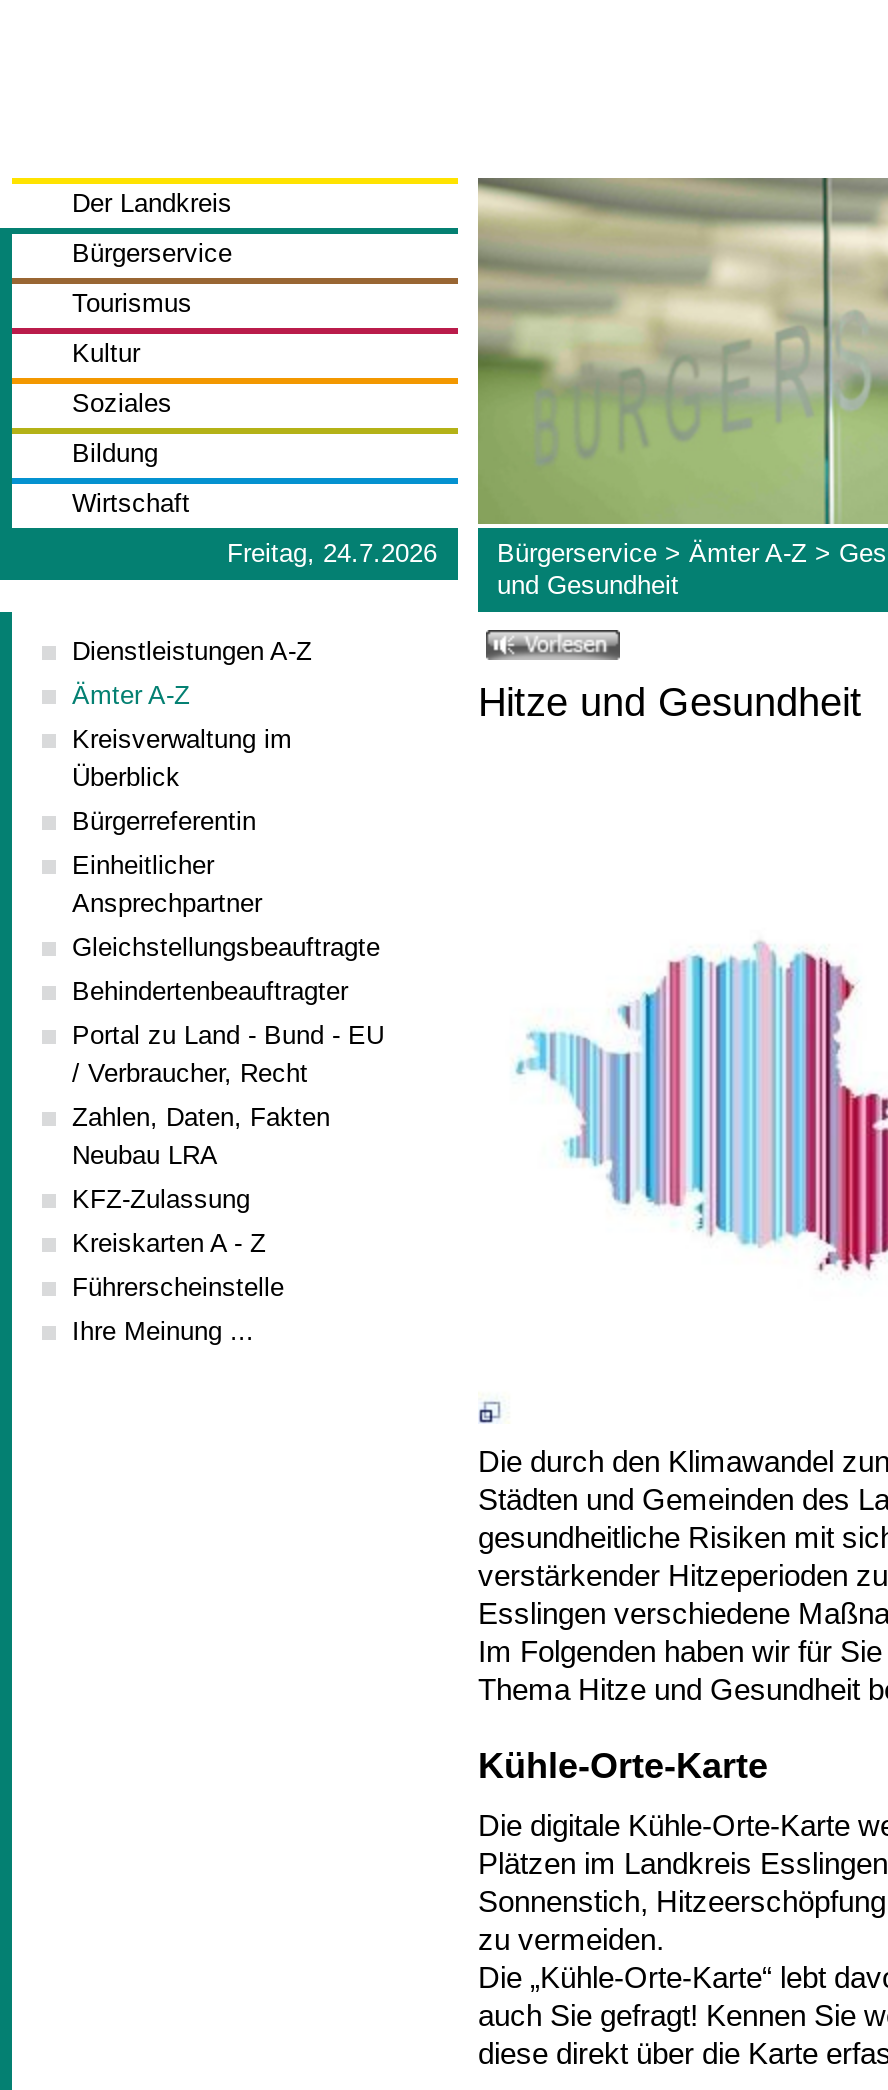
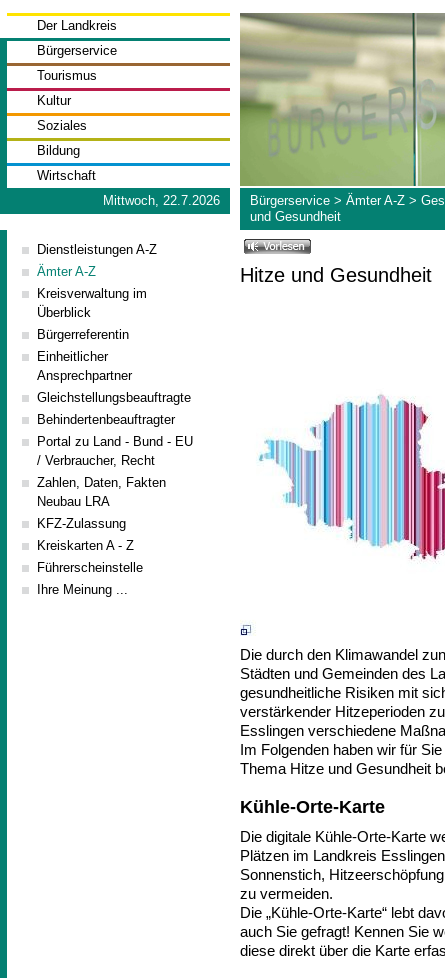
- Freitag, 24.7.2026
+ Mittwoch, 22.7.2026
